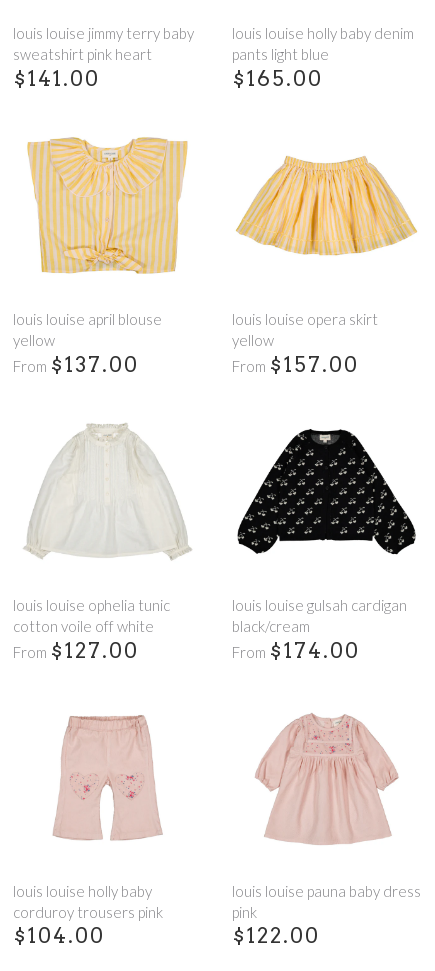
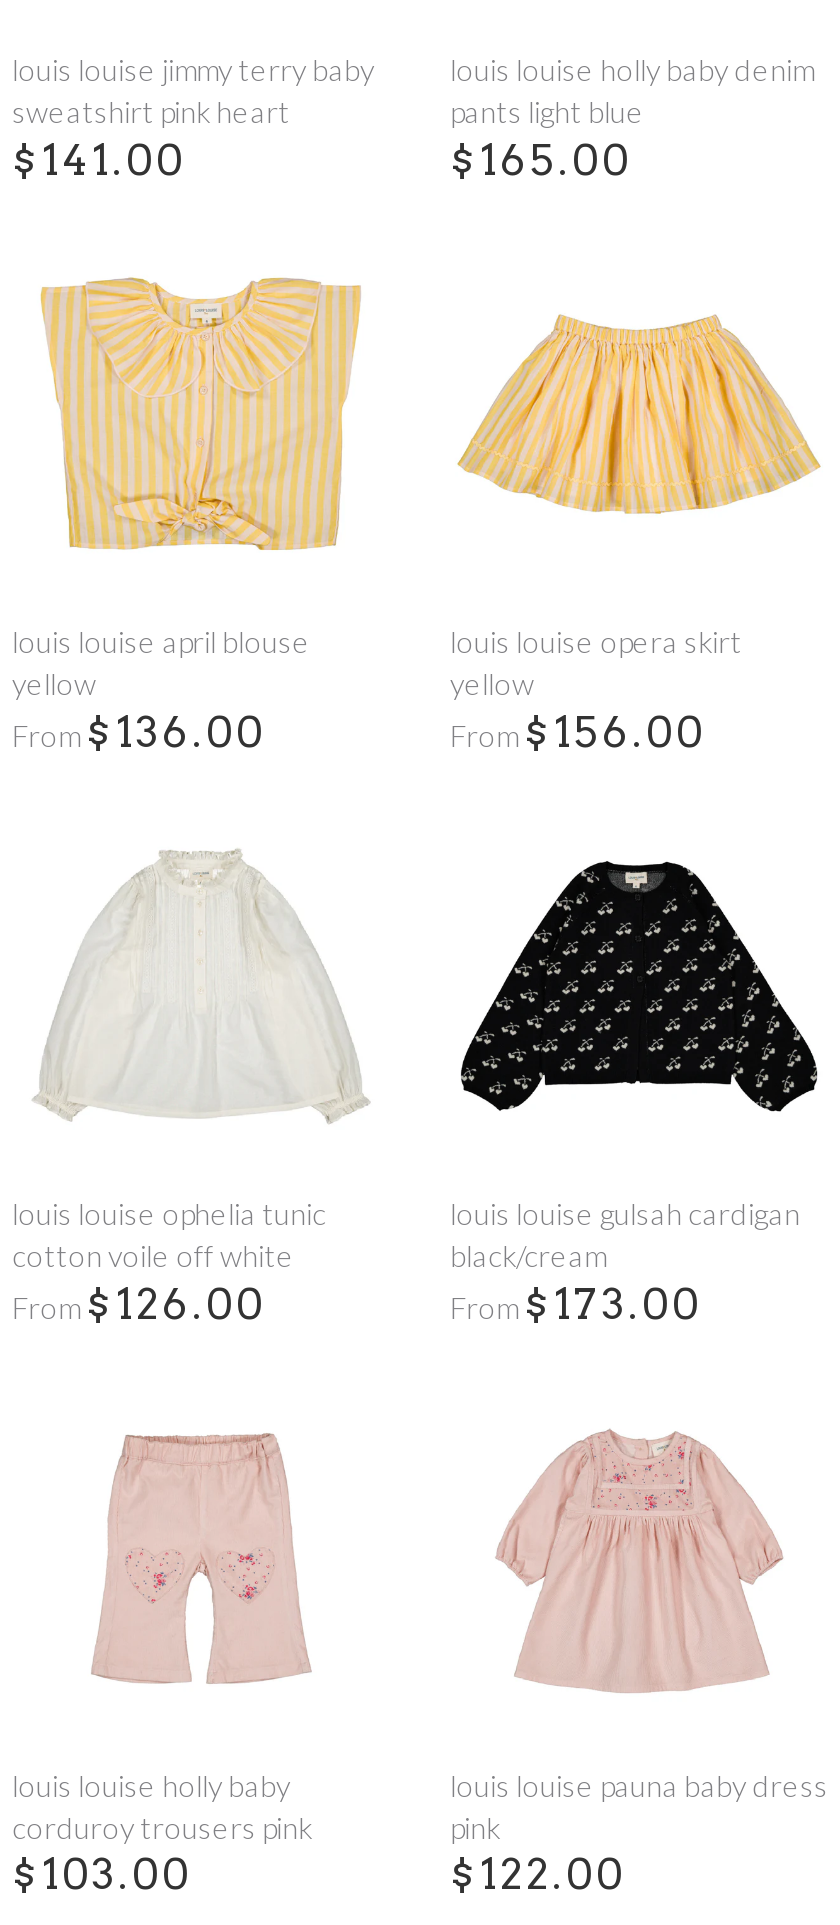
- From $137.00
+ From $136.00

- From $157.00
+ From $156.00

- From $127.00
+ From $126.00

- From $174.00
+ From $173.00

- $104.00
+ $103.00
